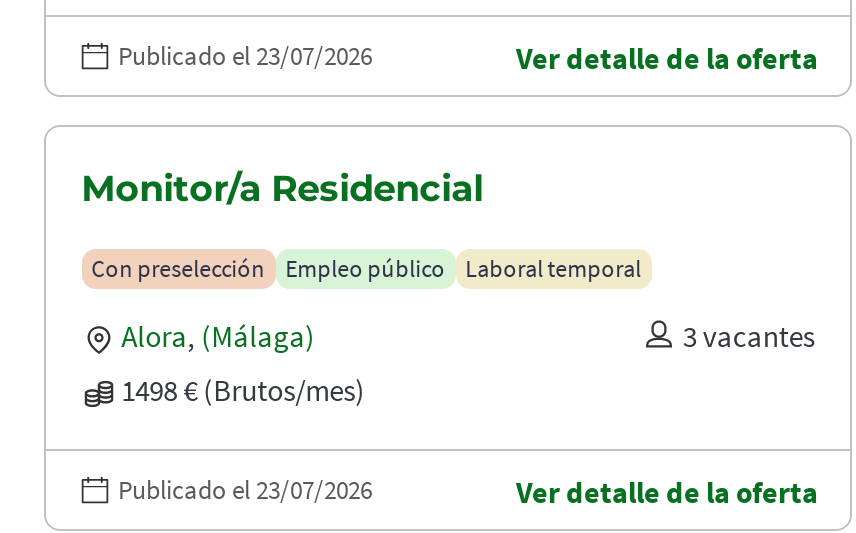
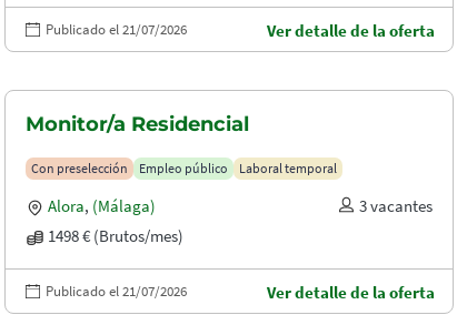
- Publicado el 23/07/2026
+ Publicado el 21/07/2026

- Publicado el 23/07/2026
+ Publicado el 21/07/2026
